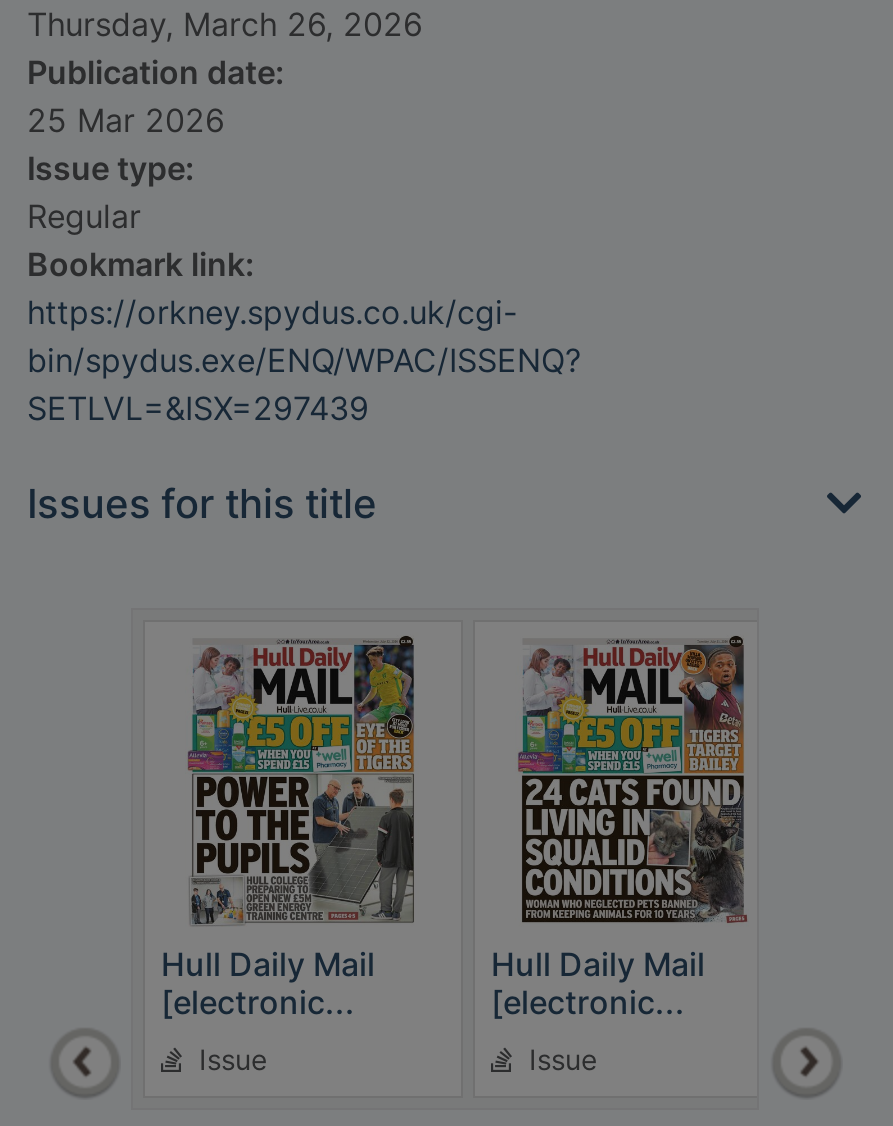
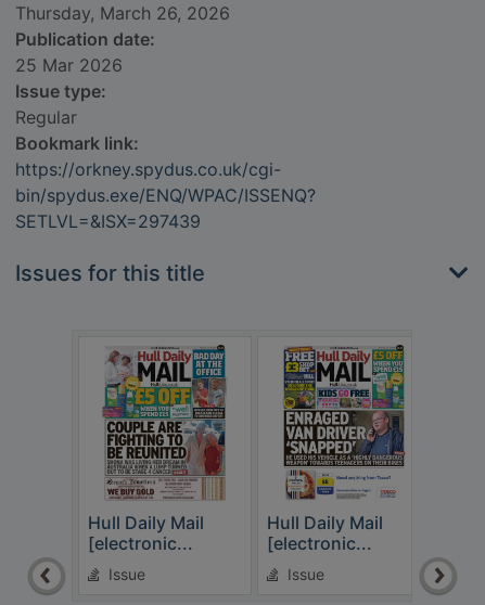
- [image]
+ [image]

- [image]
+ [image]
